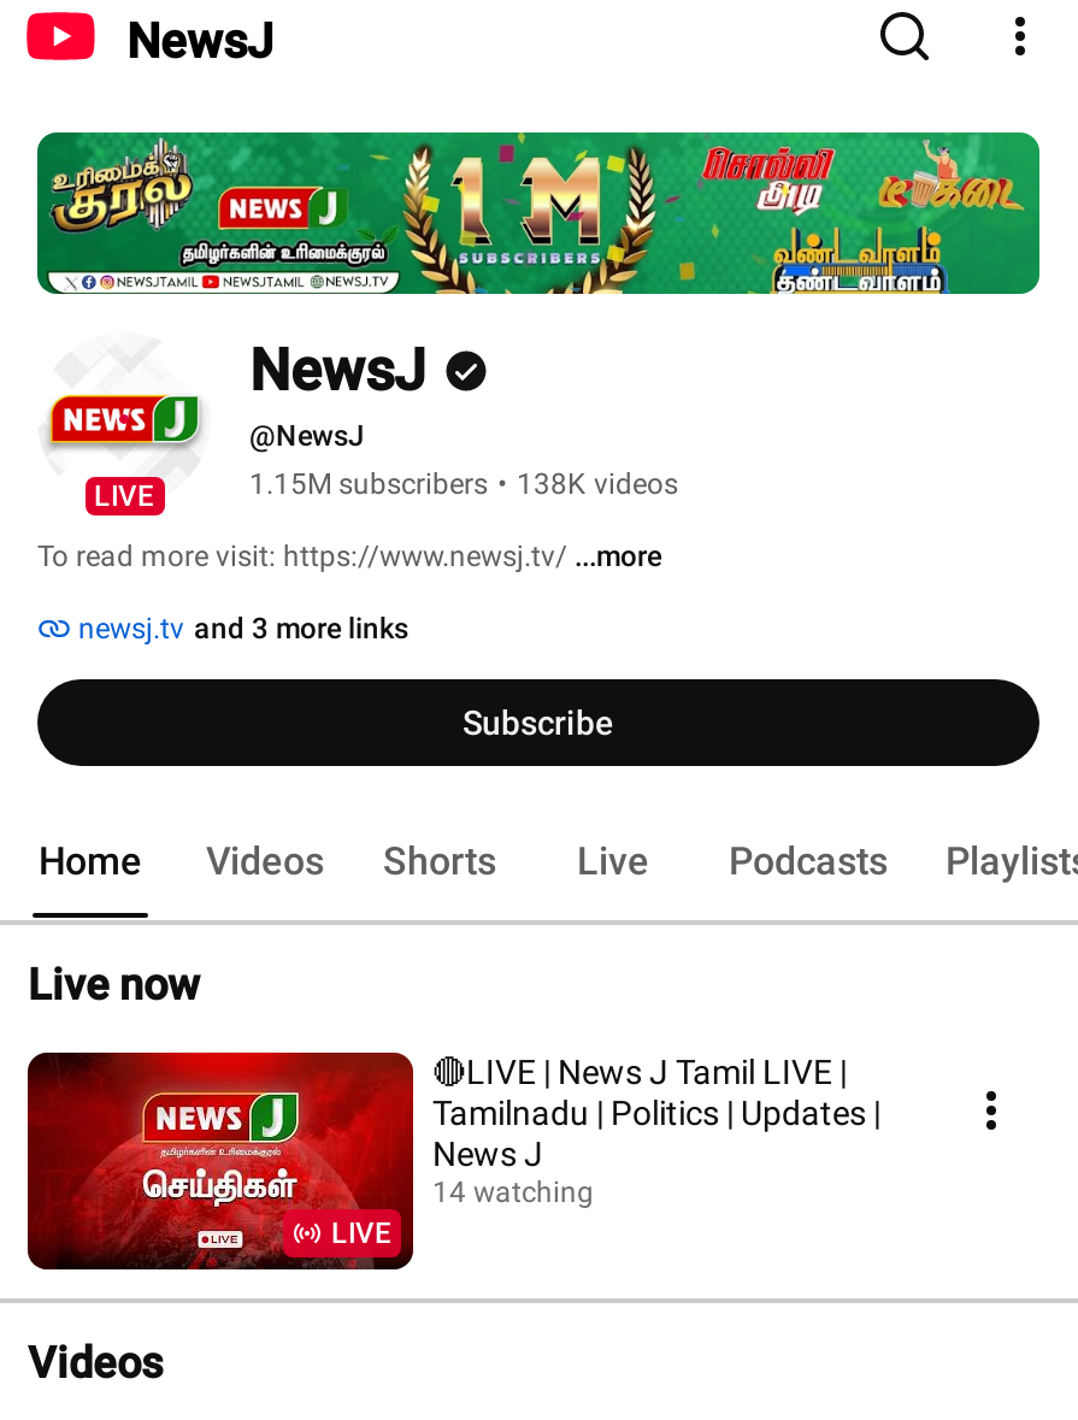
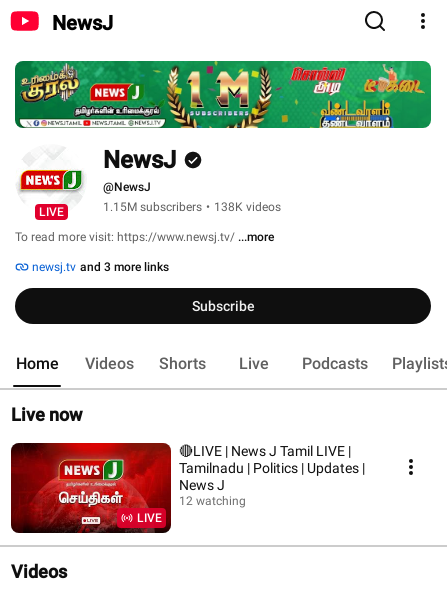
- 14 watching
+ 12 watching
